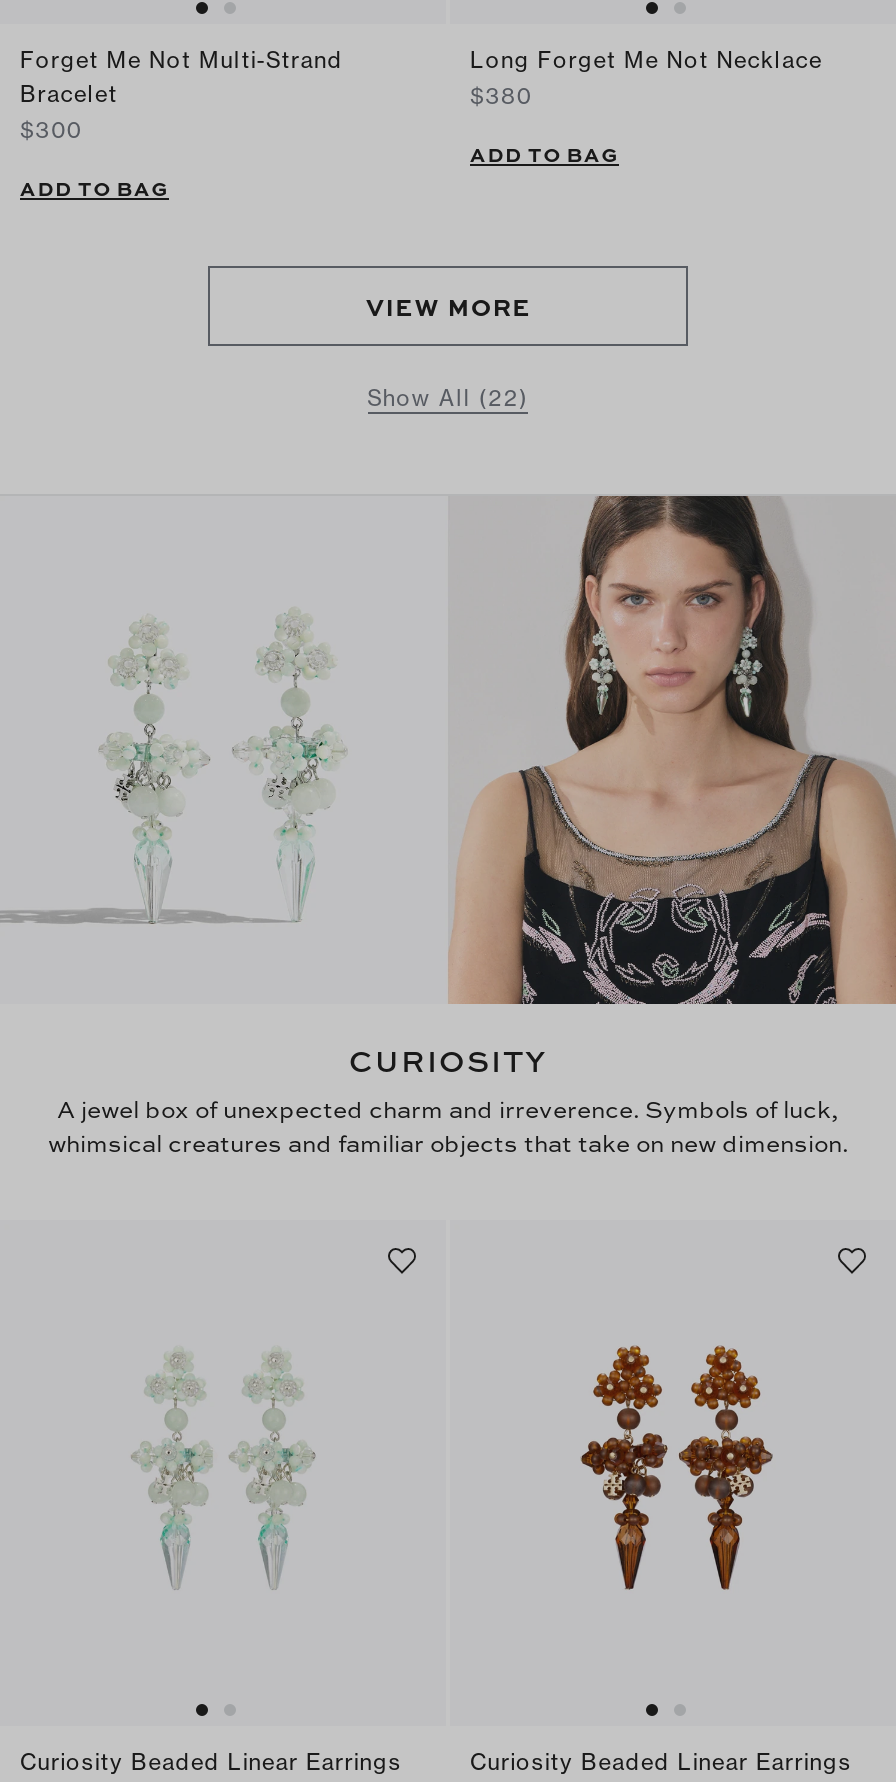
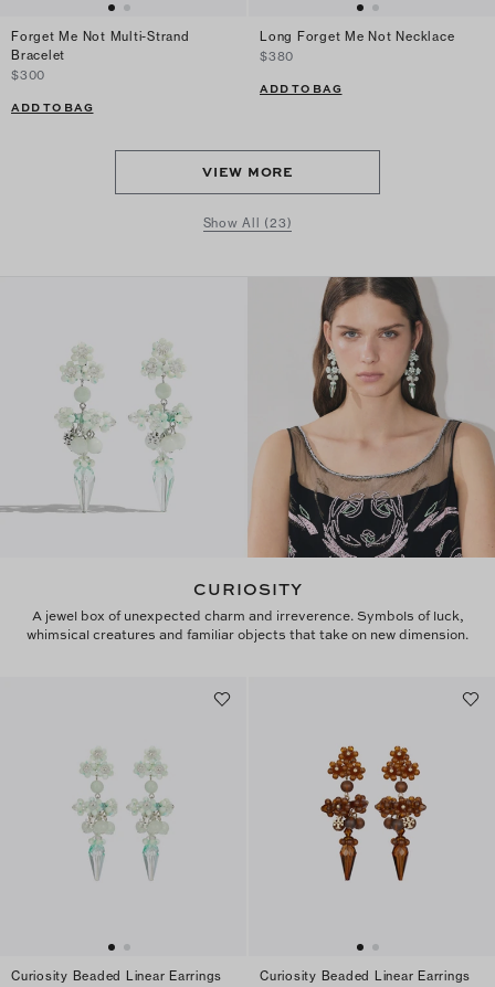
- Show All (22)
+ Show All (23)
